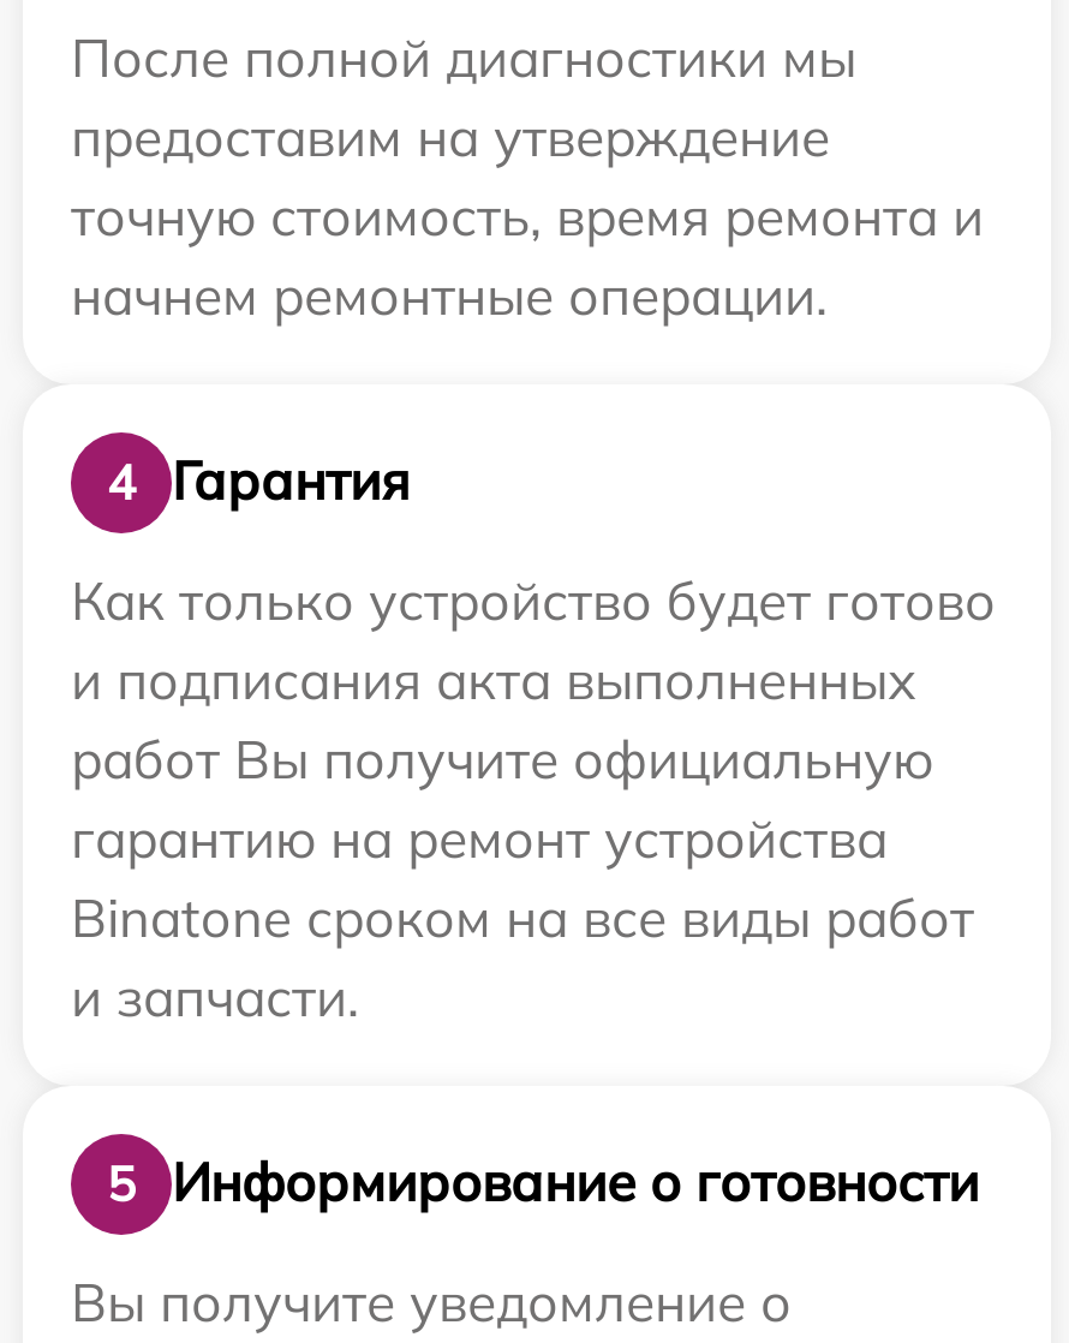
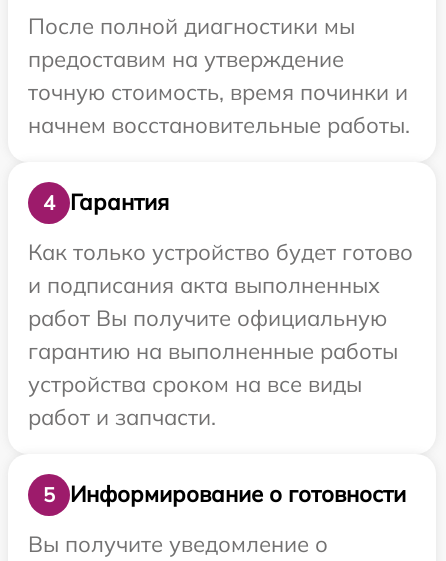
- точную стоимость, время ремонта и
+ точную стоимость, время починки и

- начнем ремонтные операции.
+ начнем восстановительные работы.

- гарантию на ремонт устройства
- Binatone сроком на все виды работ
- и запчасти.
+ гарантию на выполненные работы
+ устройства сроком на все виды
+ работ и запчасти.
